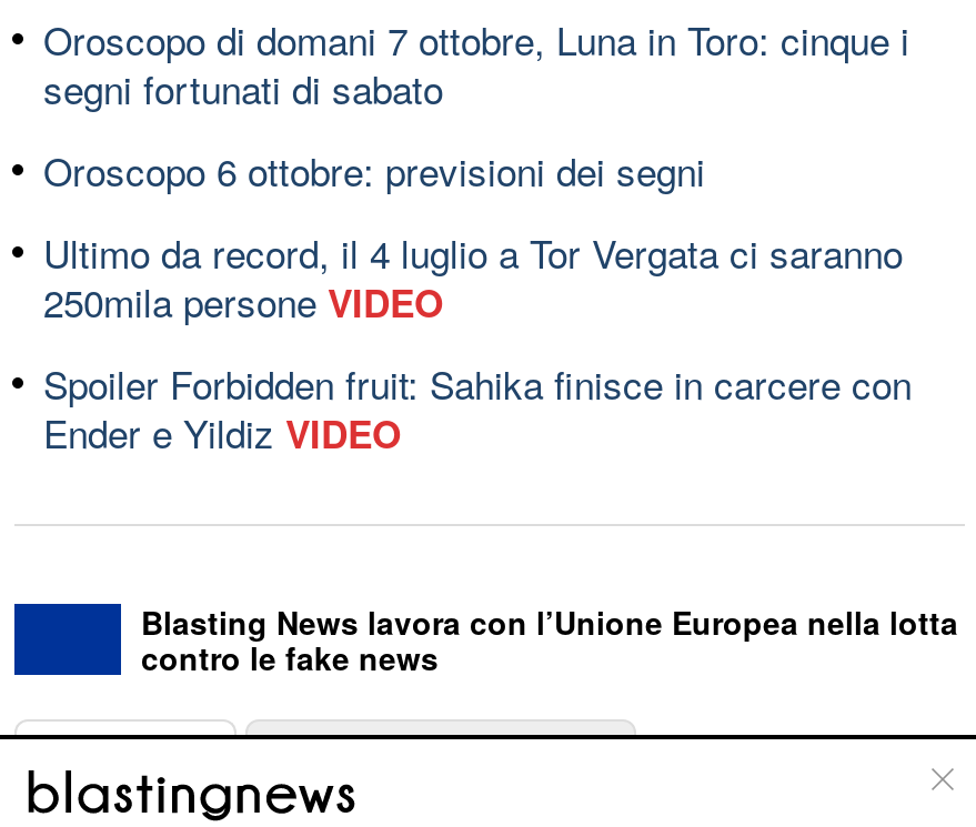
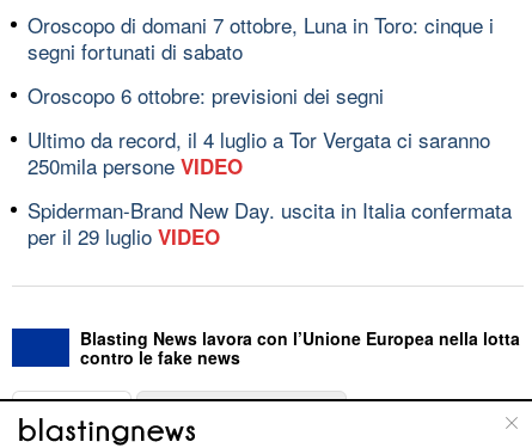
- Spoiler Forbidden fruit: Sahika finisce in carcere con
- Ender e Yildiz VIDEO
+ Spiderman-Brand New Day. uscita in Italia confermata
+ per il 29 luglio VIDEO
